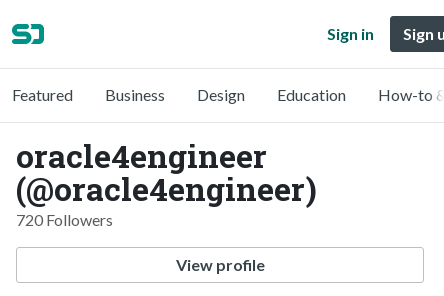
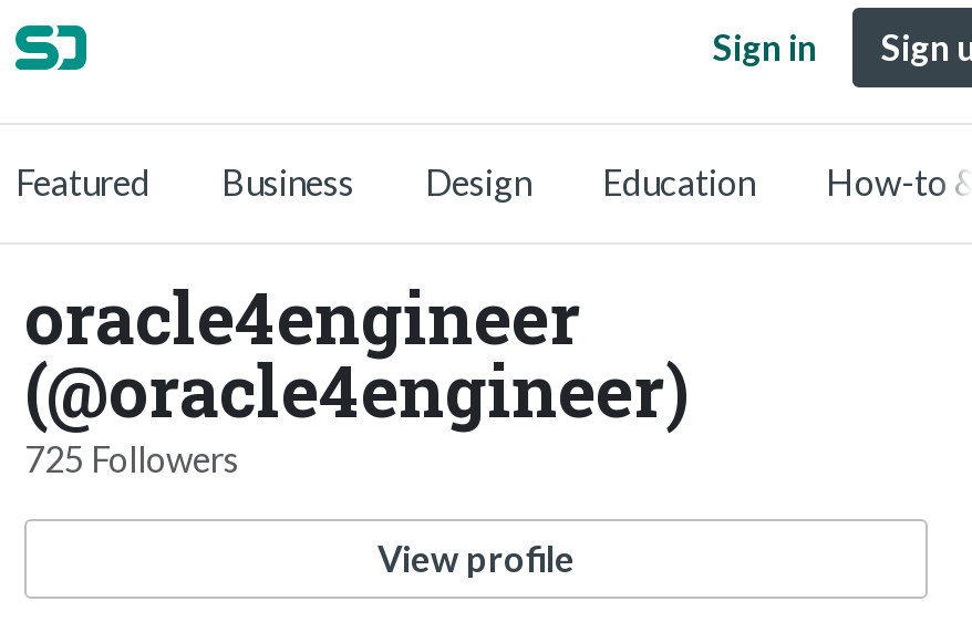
- 720 Followers
+ 725 Followers
